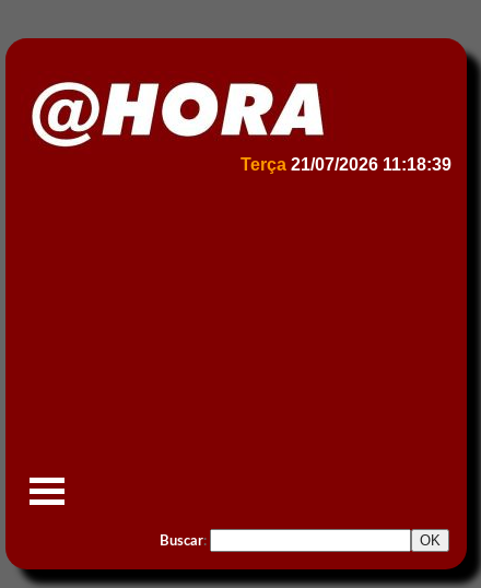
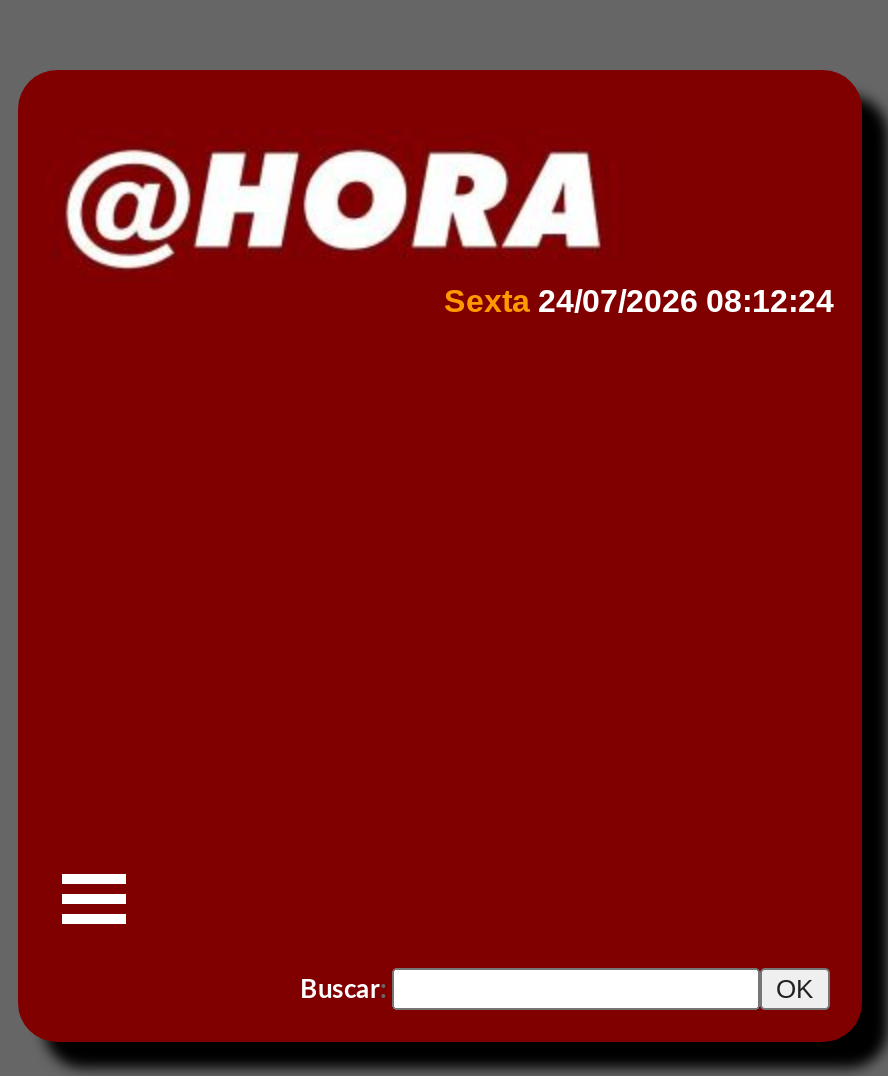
- Terça 21/07/2026 11:18:39
+ Sexta 24/07/2026 08:12:24
